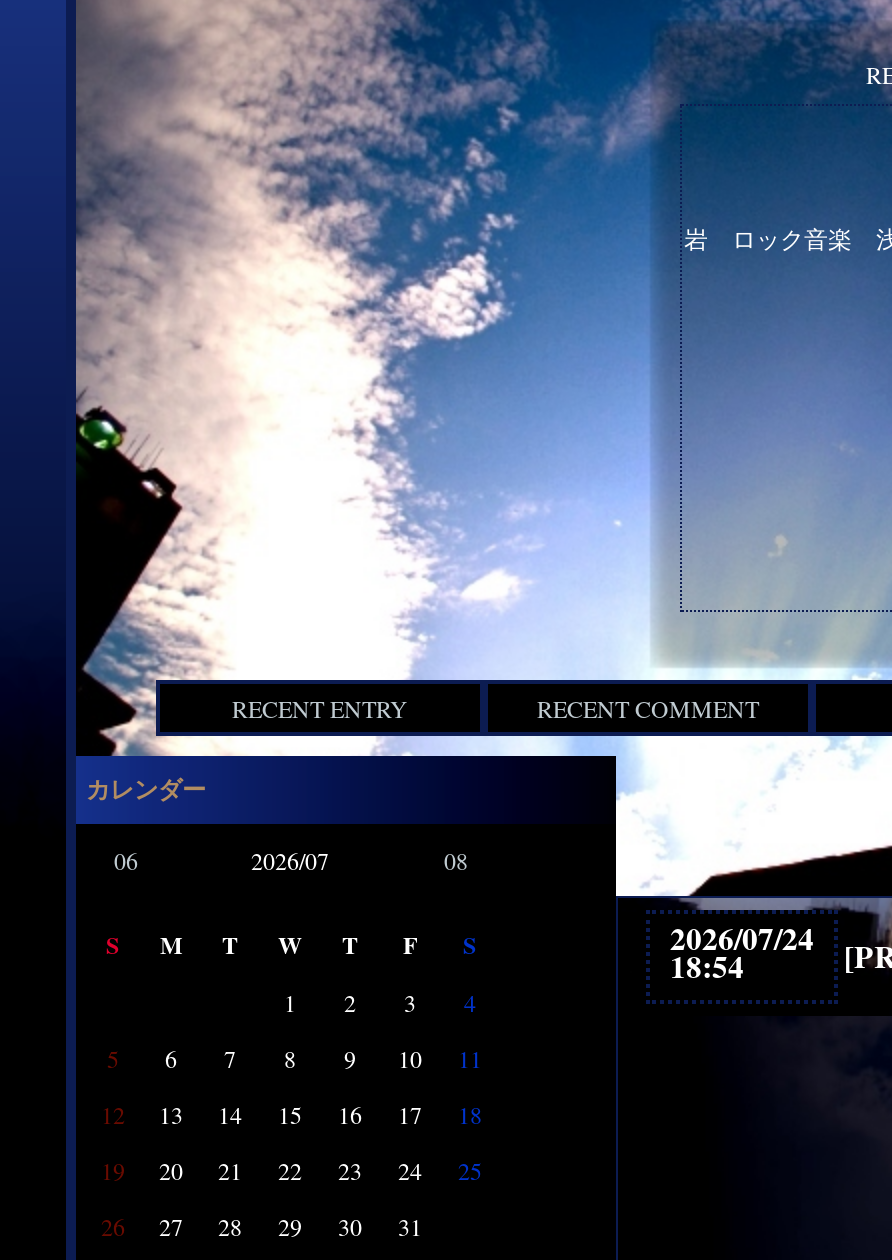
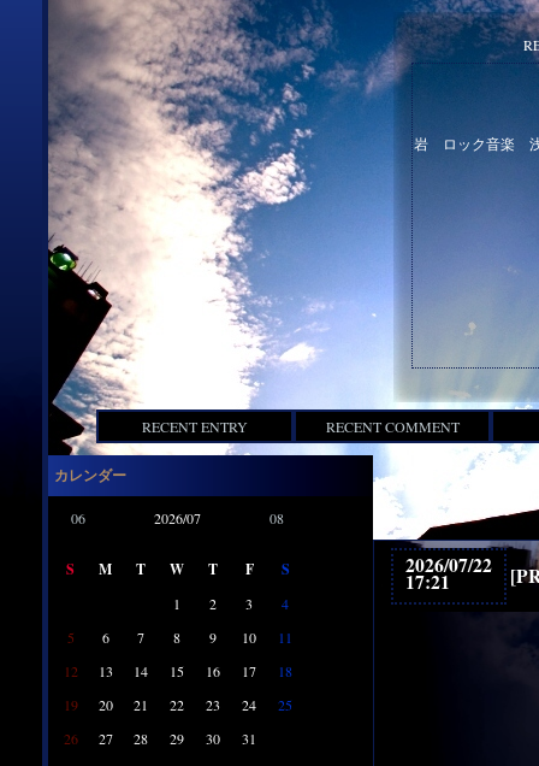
- 2026/07/24
+ 2026/07/22

- 18:54
+ 17:21
